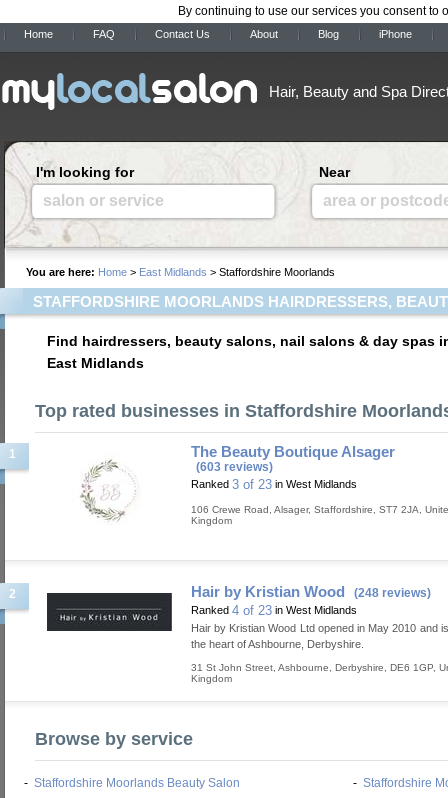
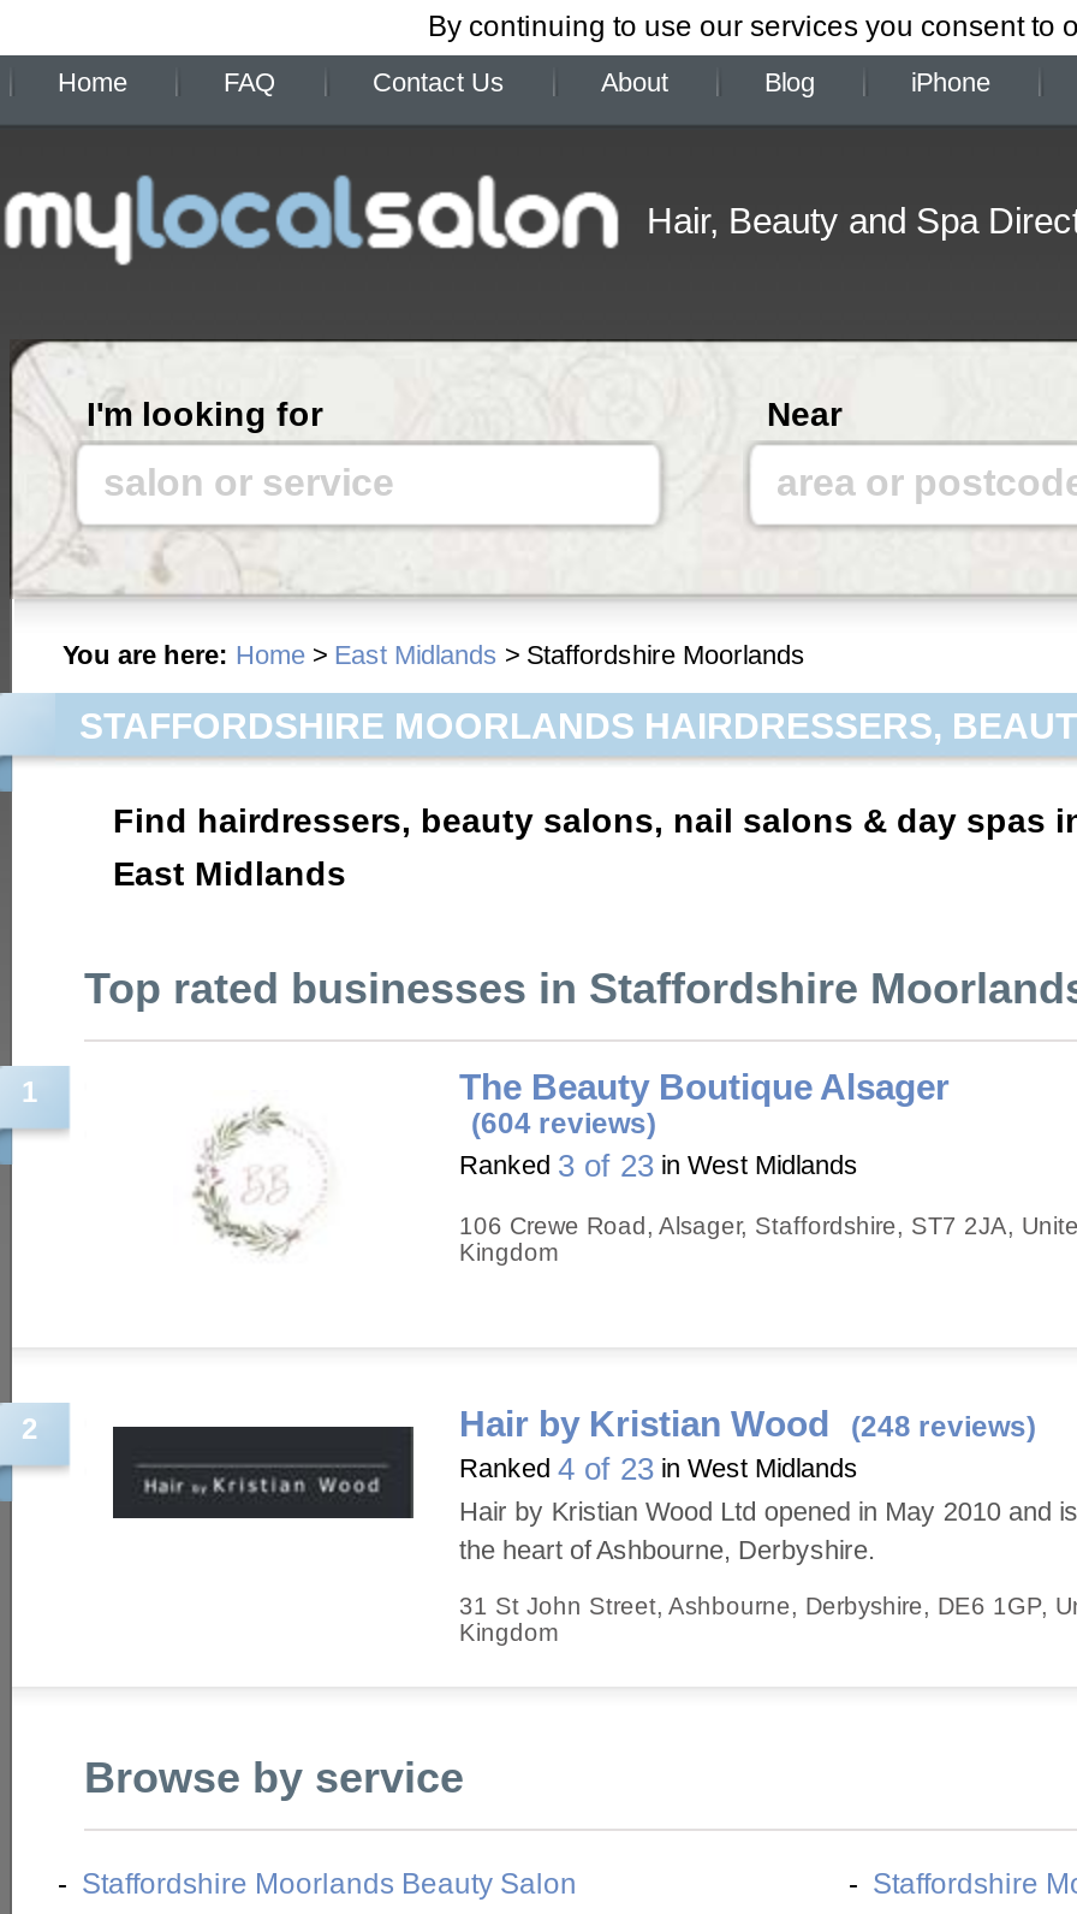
- (603 reviews)
+ (604 reviews)
